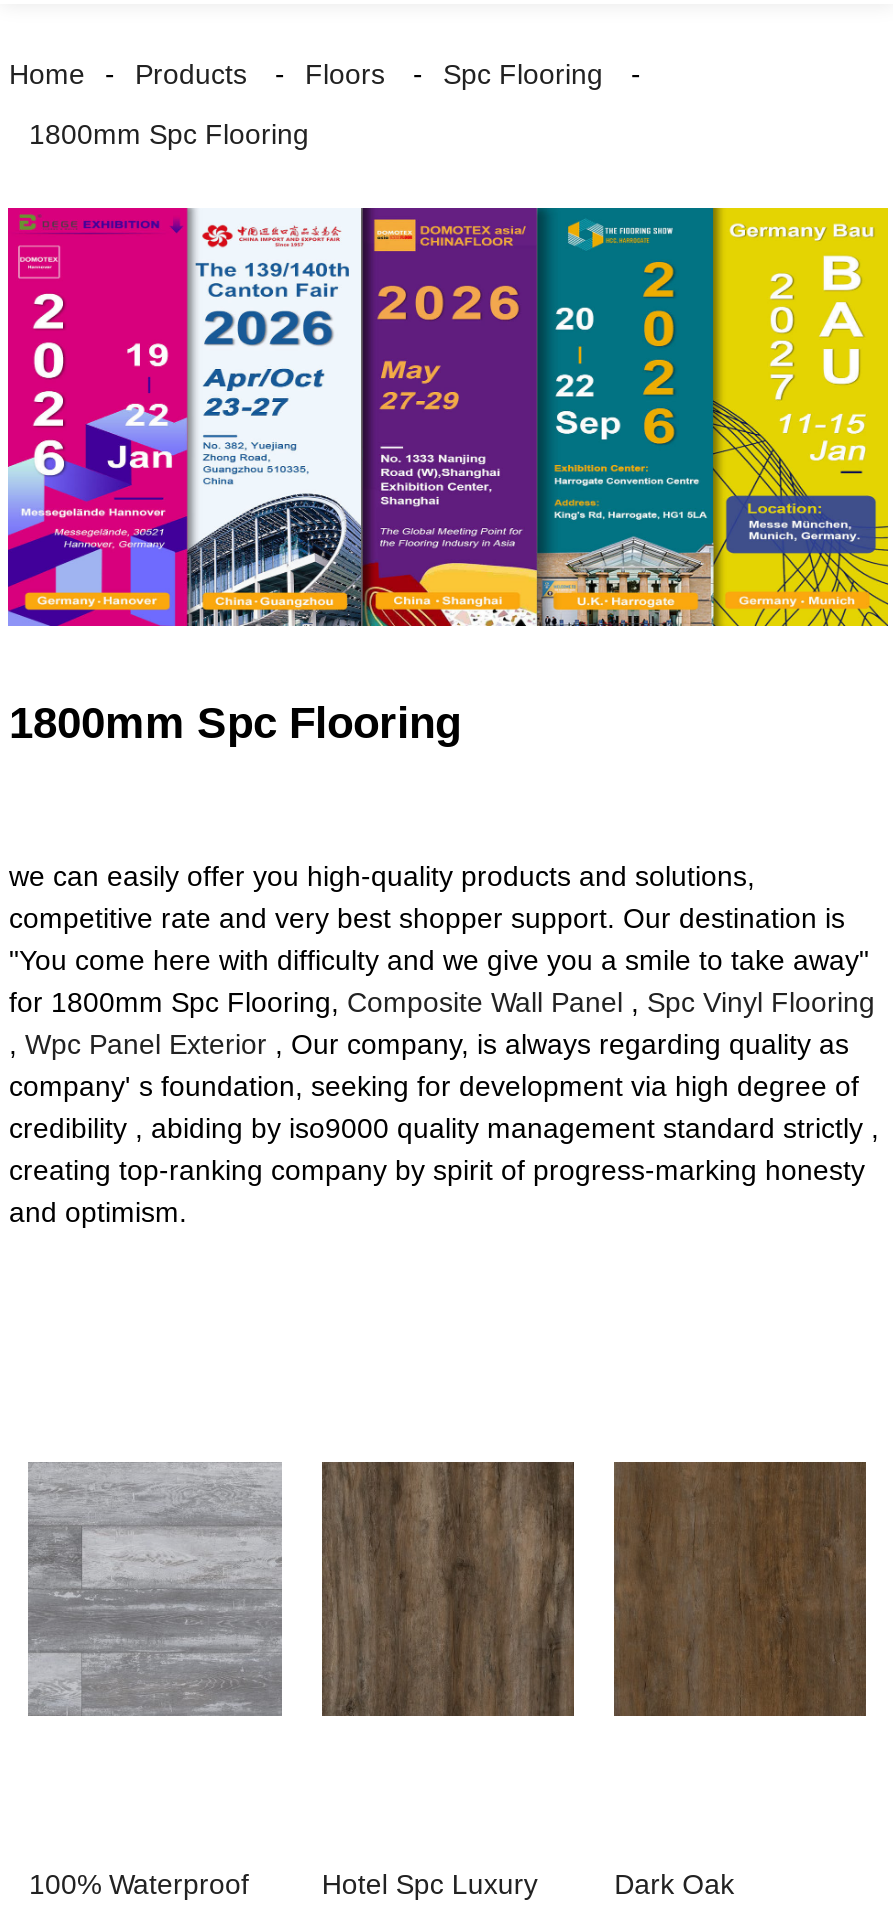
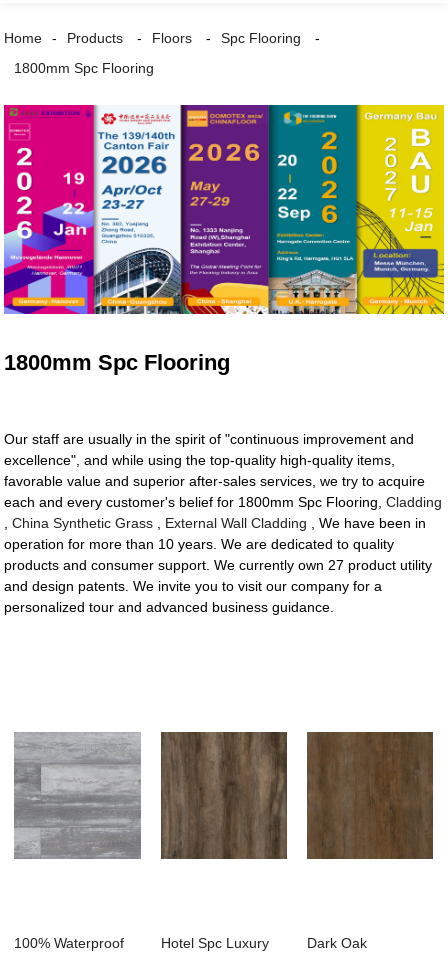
- we can easily offer you high-quality products and solutions,
- competitive rate and very best shopper support. Our destination is
- "You come here with difficulty and we give you a smile to take away"
- for 1800mm Spc Flooring, Composite Wall Panel, Spc Vinyl Flooring
- , Wpc Panel Exterior, Our company, is always regarding quality as
- company' s foundation, seeking for development via high degree of
- credibility , abiding by iso9000 quality management standard strictly ,
- creating top-ranking company by spirit of progress-marking honesty
- and optimism.
+ Our staff are usually in the spirit of "continuous improvement and
+ excellence", and while using the top-quality high-quality items,
+ favorable value and superior after-sales services, we try to acquire
+ each and every customer's belief for 1800mm Spc Flooring, Cladding
+ , China Synthetic Grass, External Wall Cladding, We have been in
+ operation for more than 10 years. We are dedicated to quality
+ products and consumer support. We currently own 27 product utility
+ and design patents. We invite you to visit our company for a
+ personalized tour and advanced business guidance.
